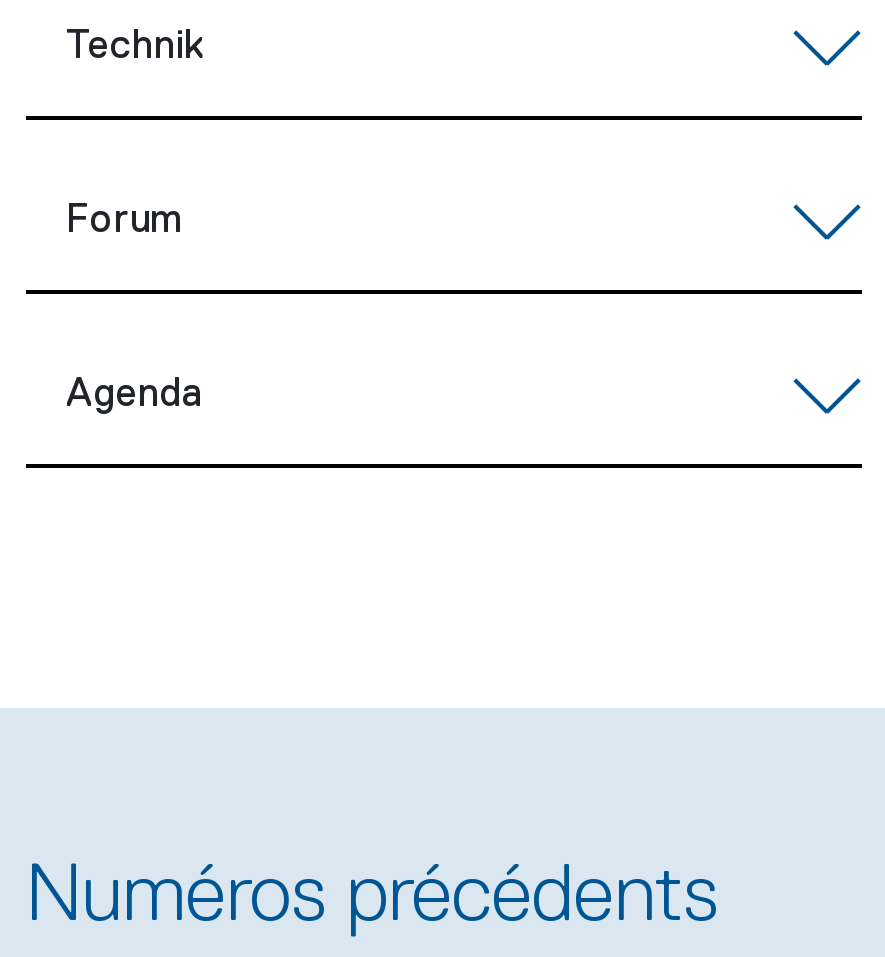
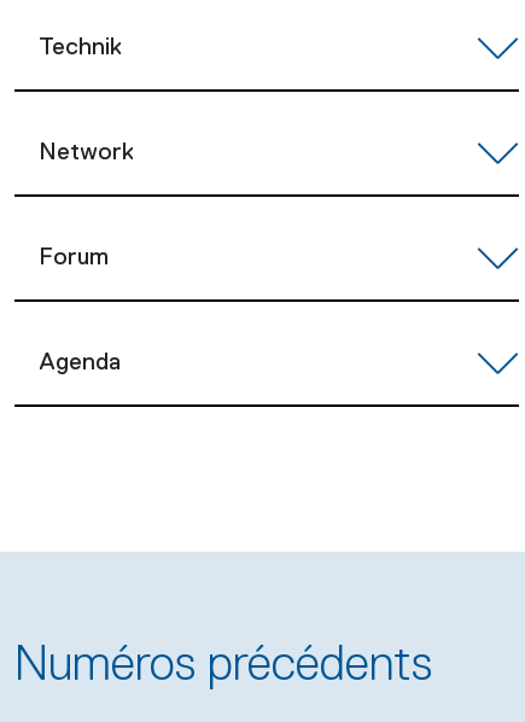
+ Network
